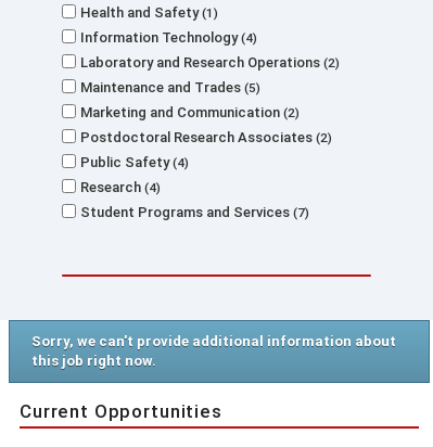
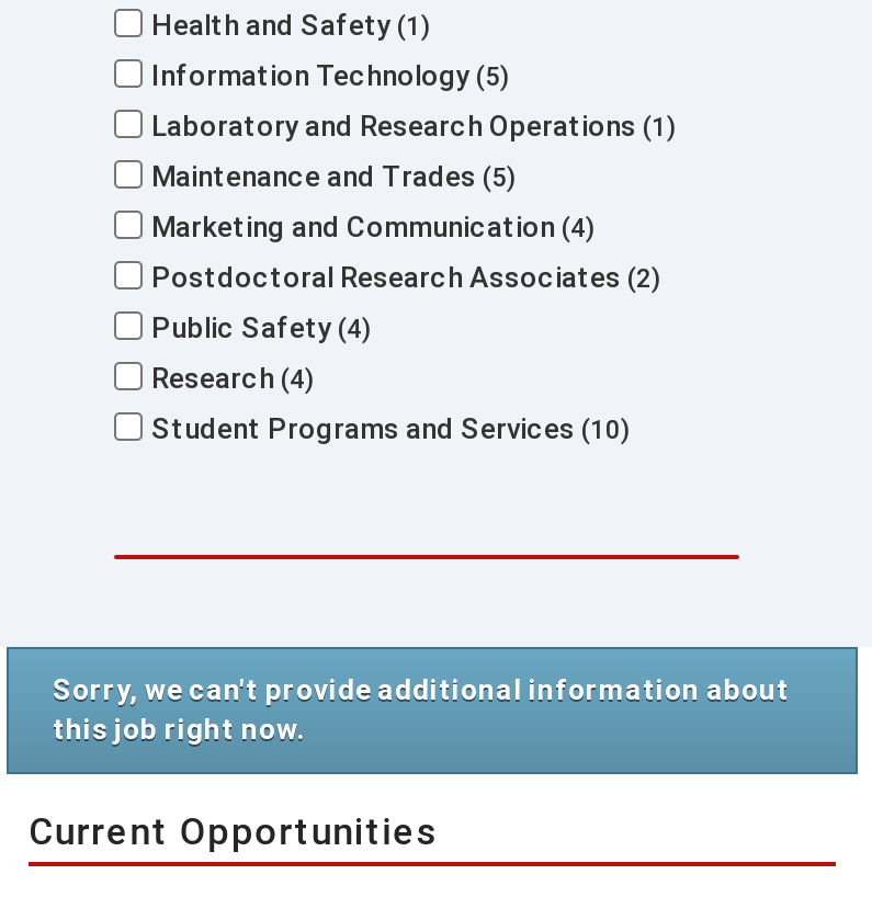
- Information Technology 4
+ Information Technology 5

- Laboratory and Research Operations 2
+ Laboratory and Research Operations 1

- Marketing and Communication 2
+ Marketing and Communication 4

- Student Programs and Services 7
+ Student Programs and Services 10
